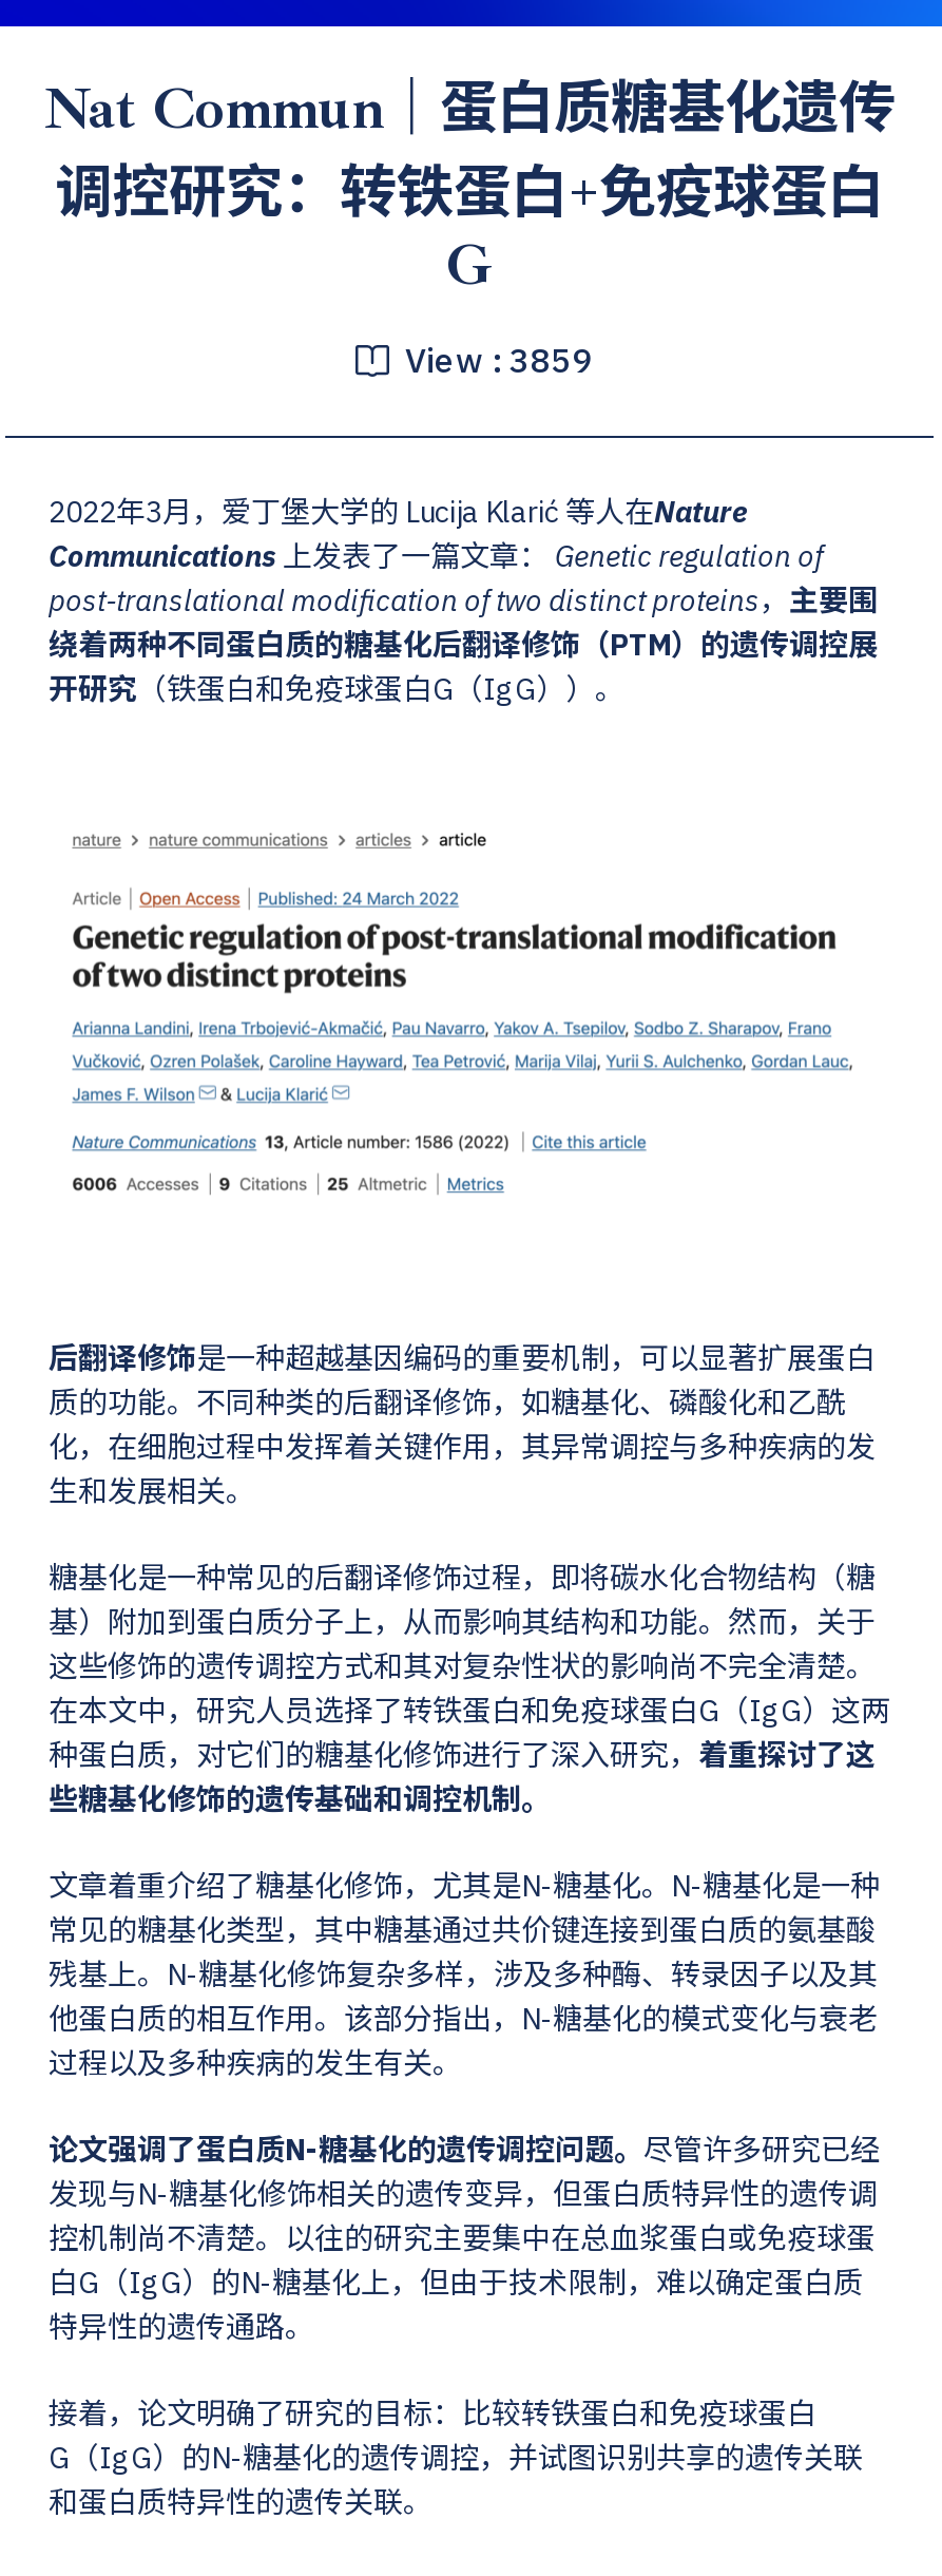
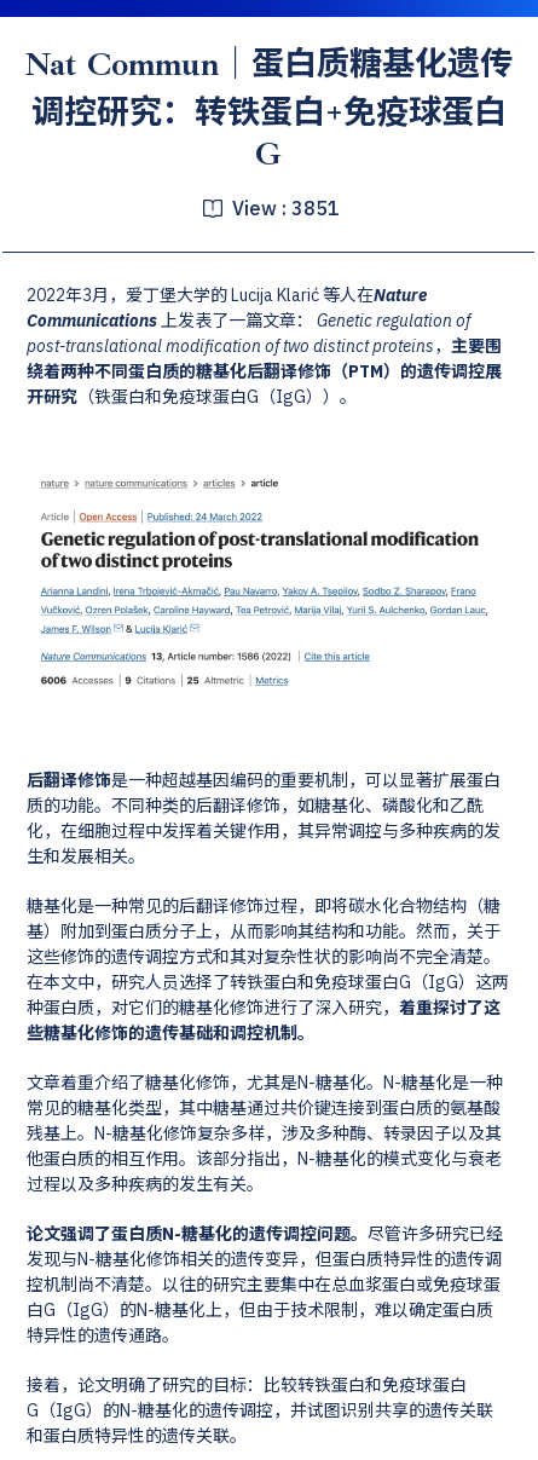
- View : 3859
+ View : 3851
